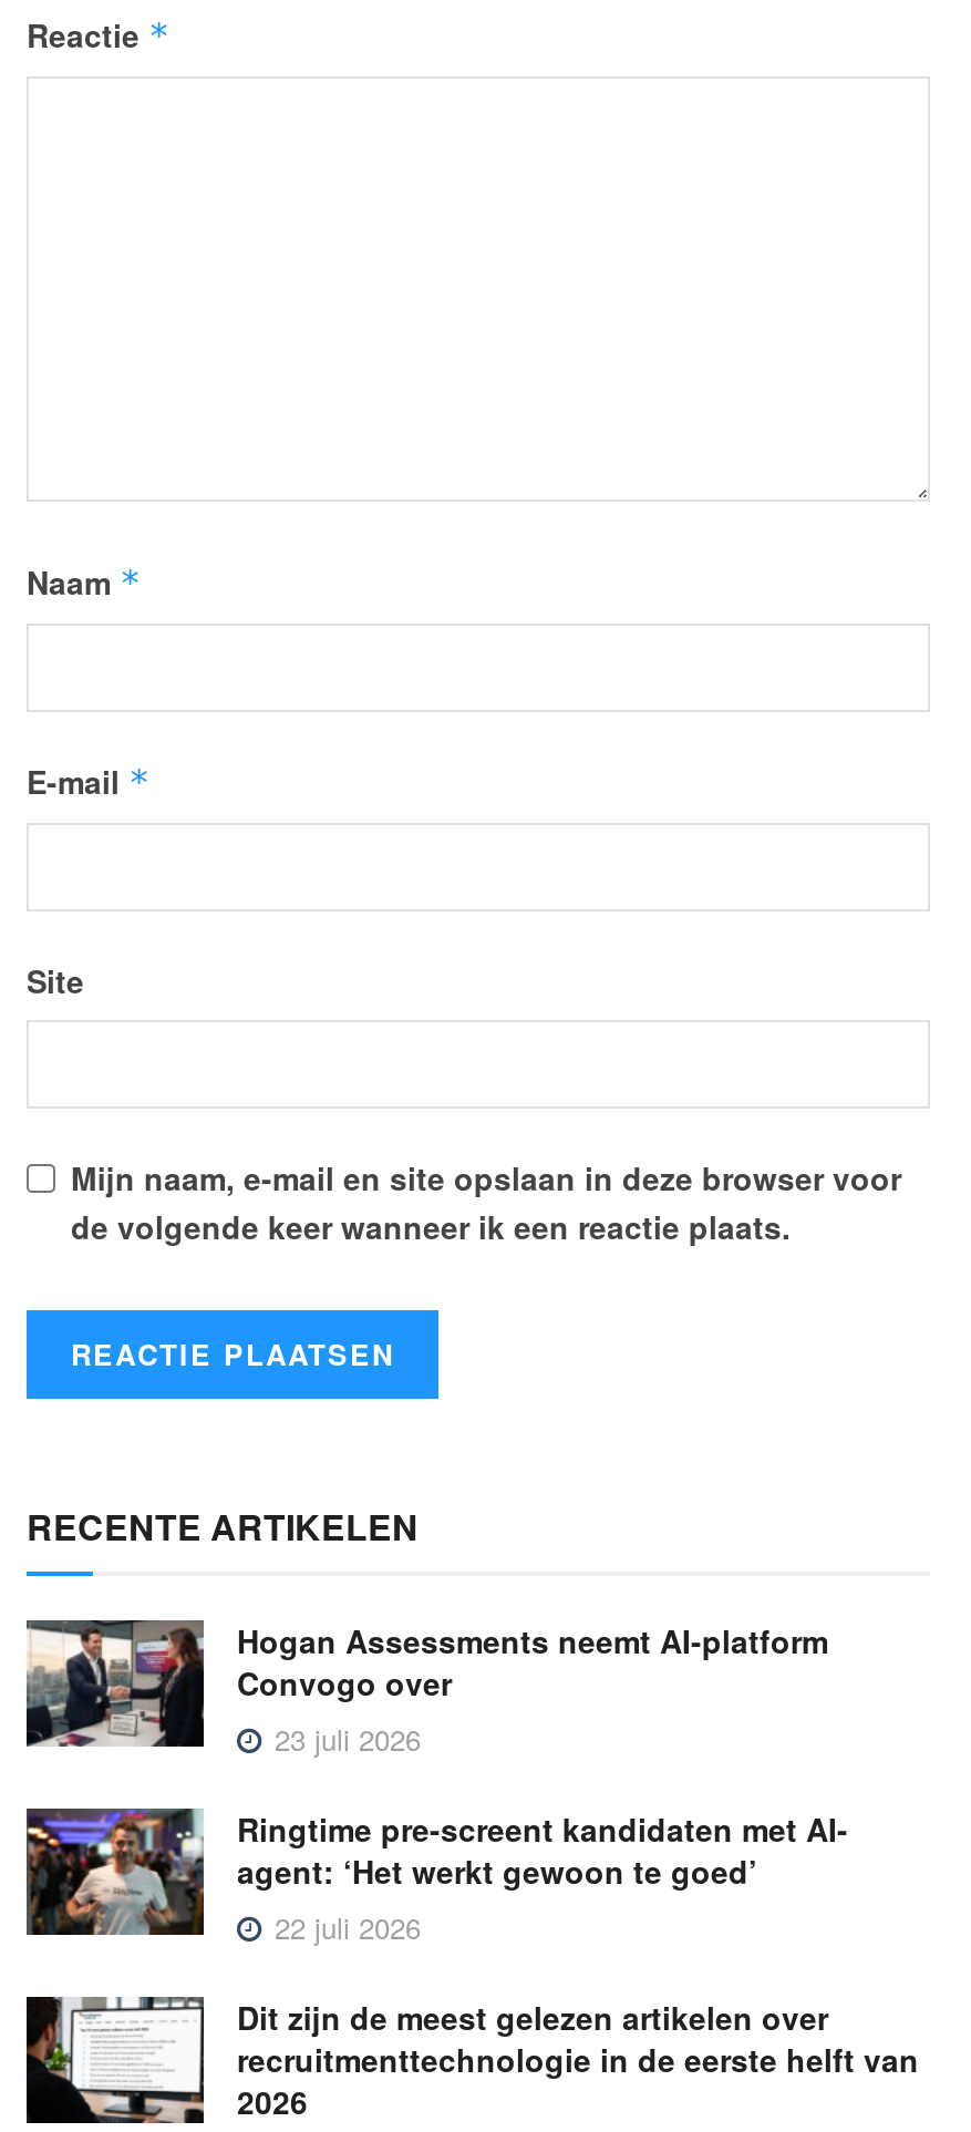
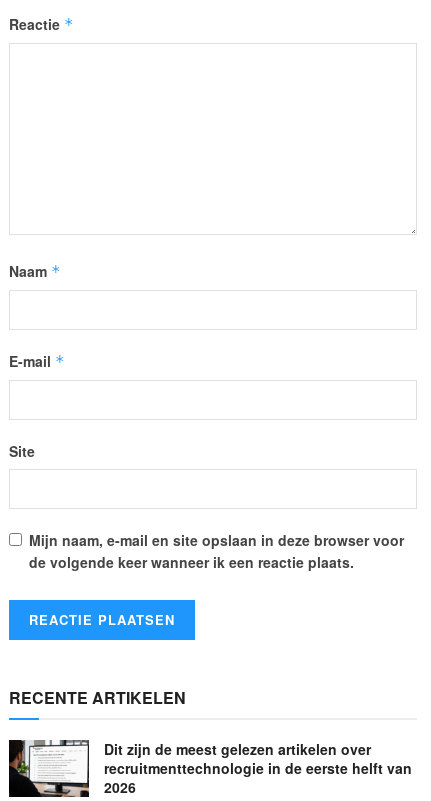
- [image]
- Hogan Assessments neemt AI-platform
- Convogo over
- 23 juli 2026
- Ringtime pre-screent kandidaten met AI-
- agent: ‘Het werkt gewoon te goed’
- 22 juli 2026

- [image]
